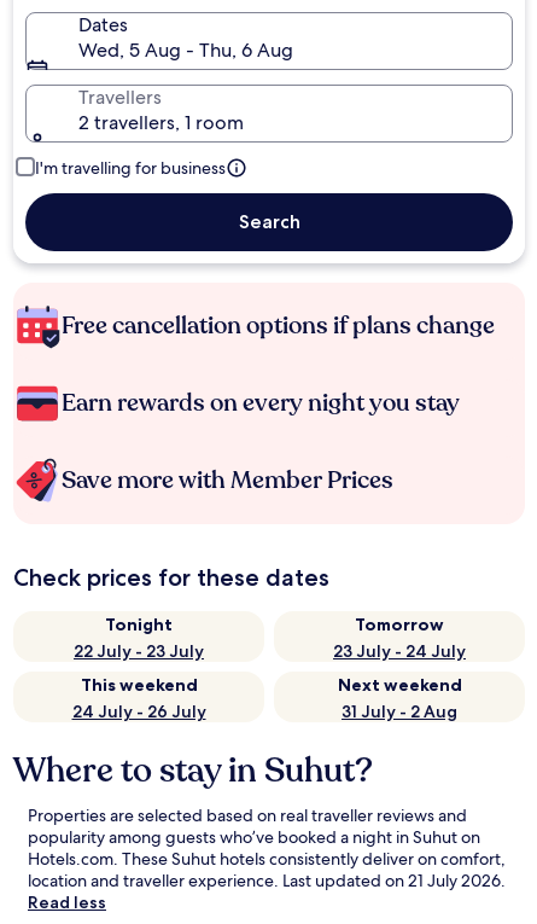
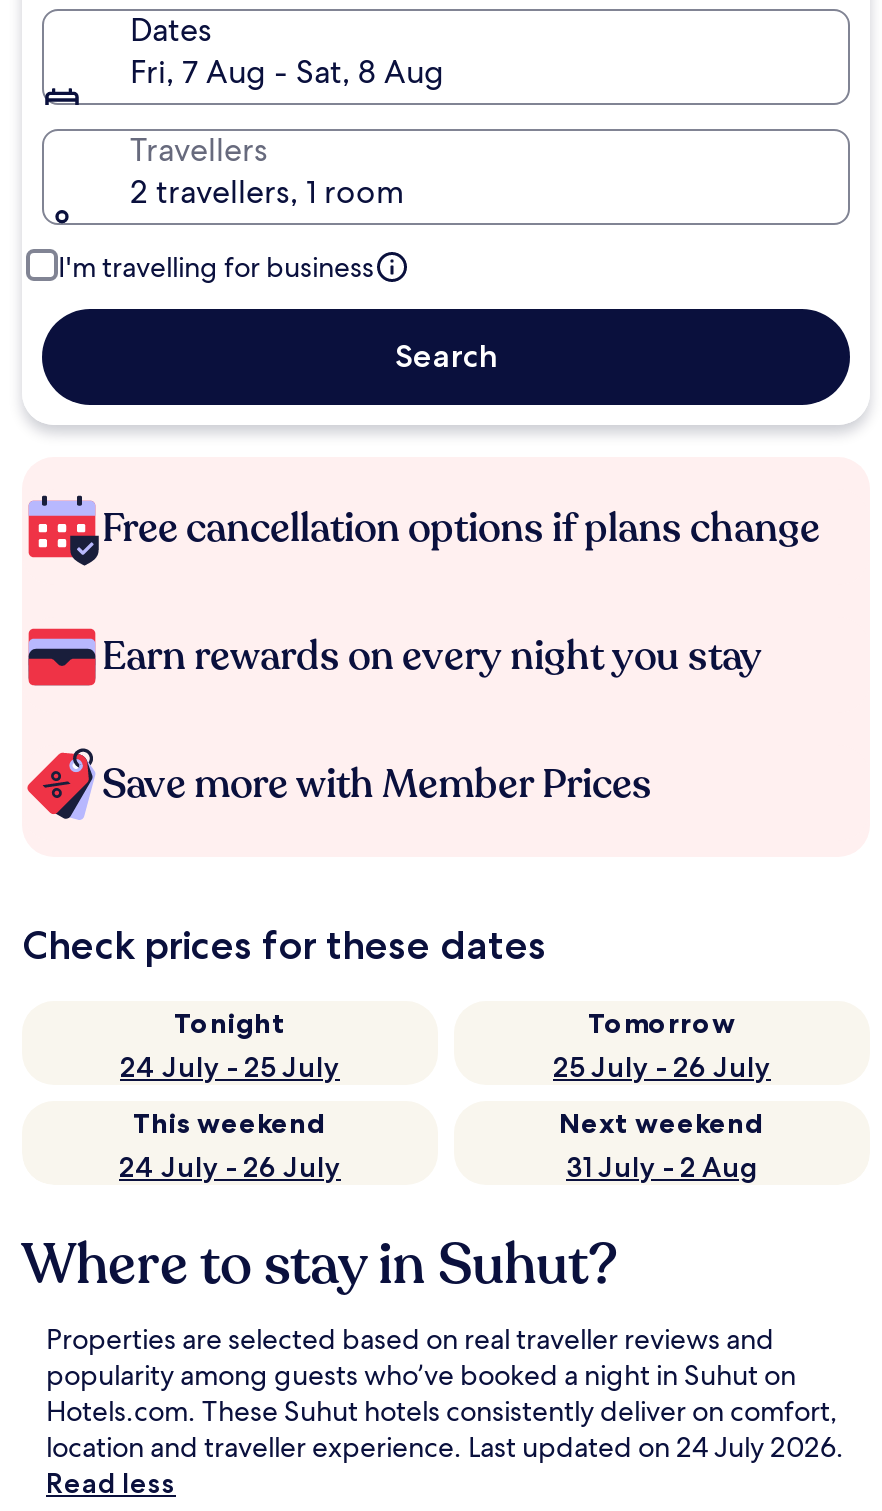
- Wed, 5 Aug - Thu, 6 Aug
+ Fri, 7 Aug - Sat, 8 Aug

- 22 July - 23 July
+ 24 July - 25 July

- 23 July - 24 July
+ 25 July - 26 July

- location and traveller experience. Last updated on 21 July 2026.
+ location and traveller experience. Last updated on 24 July 2026.
